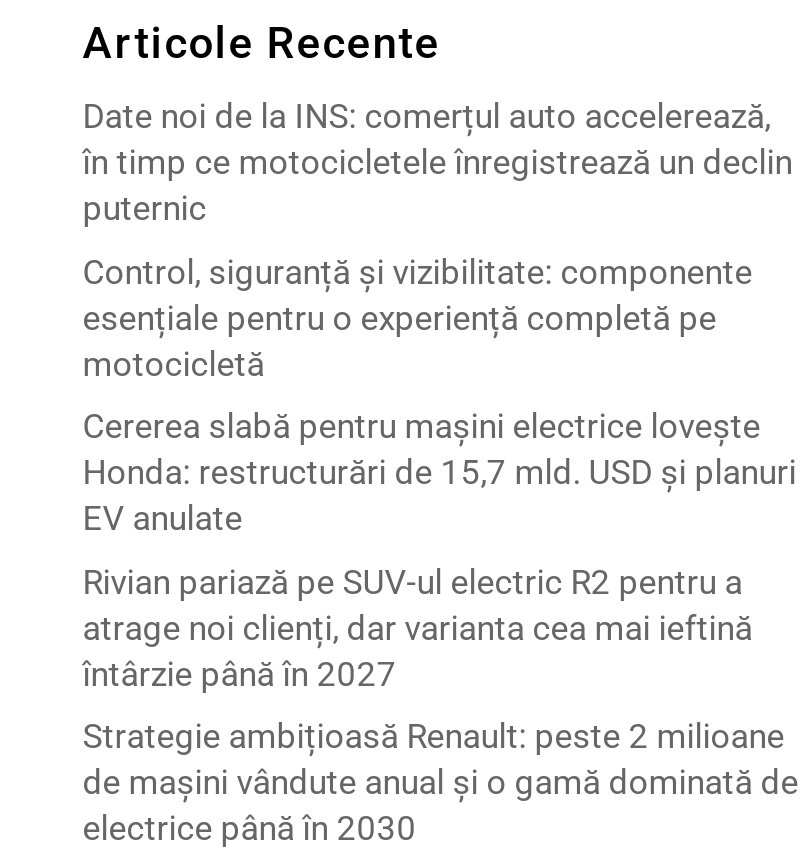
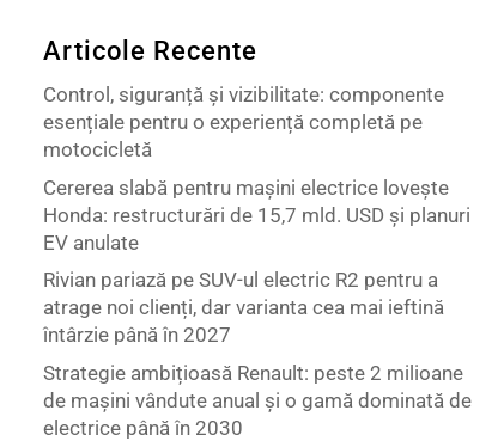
- Date noi de la INS: comerțul auto accelerează,
- în timp ce motocicletele înregistrează un declin
- puternic
